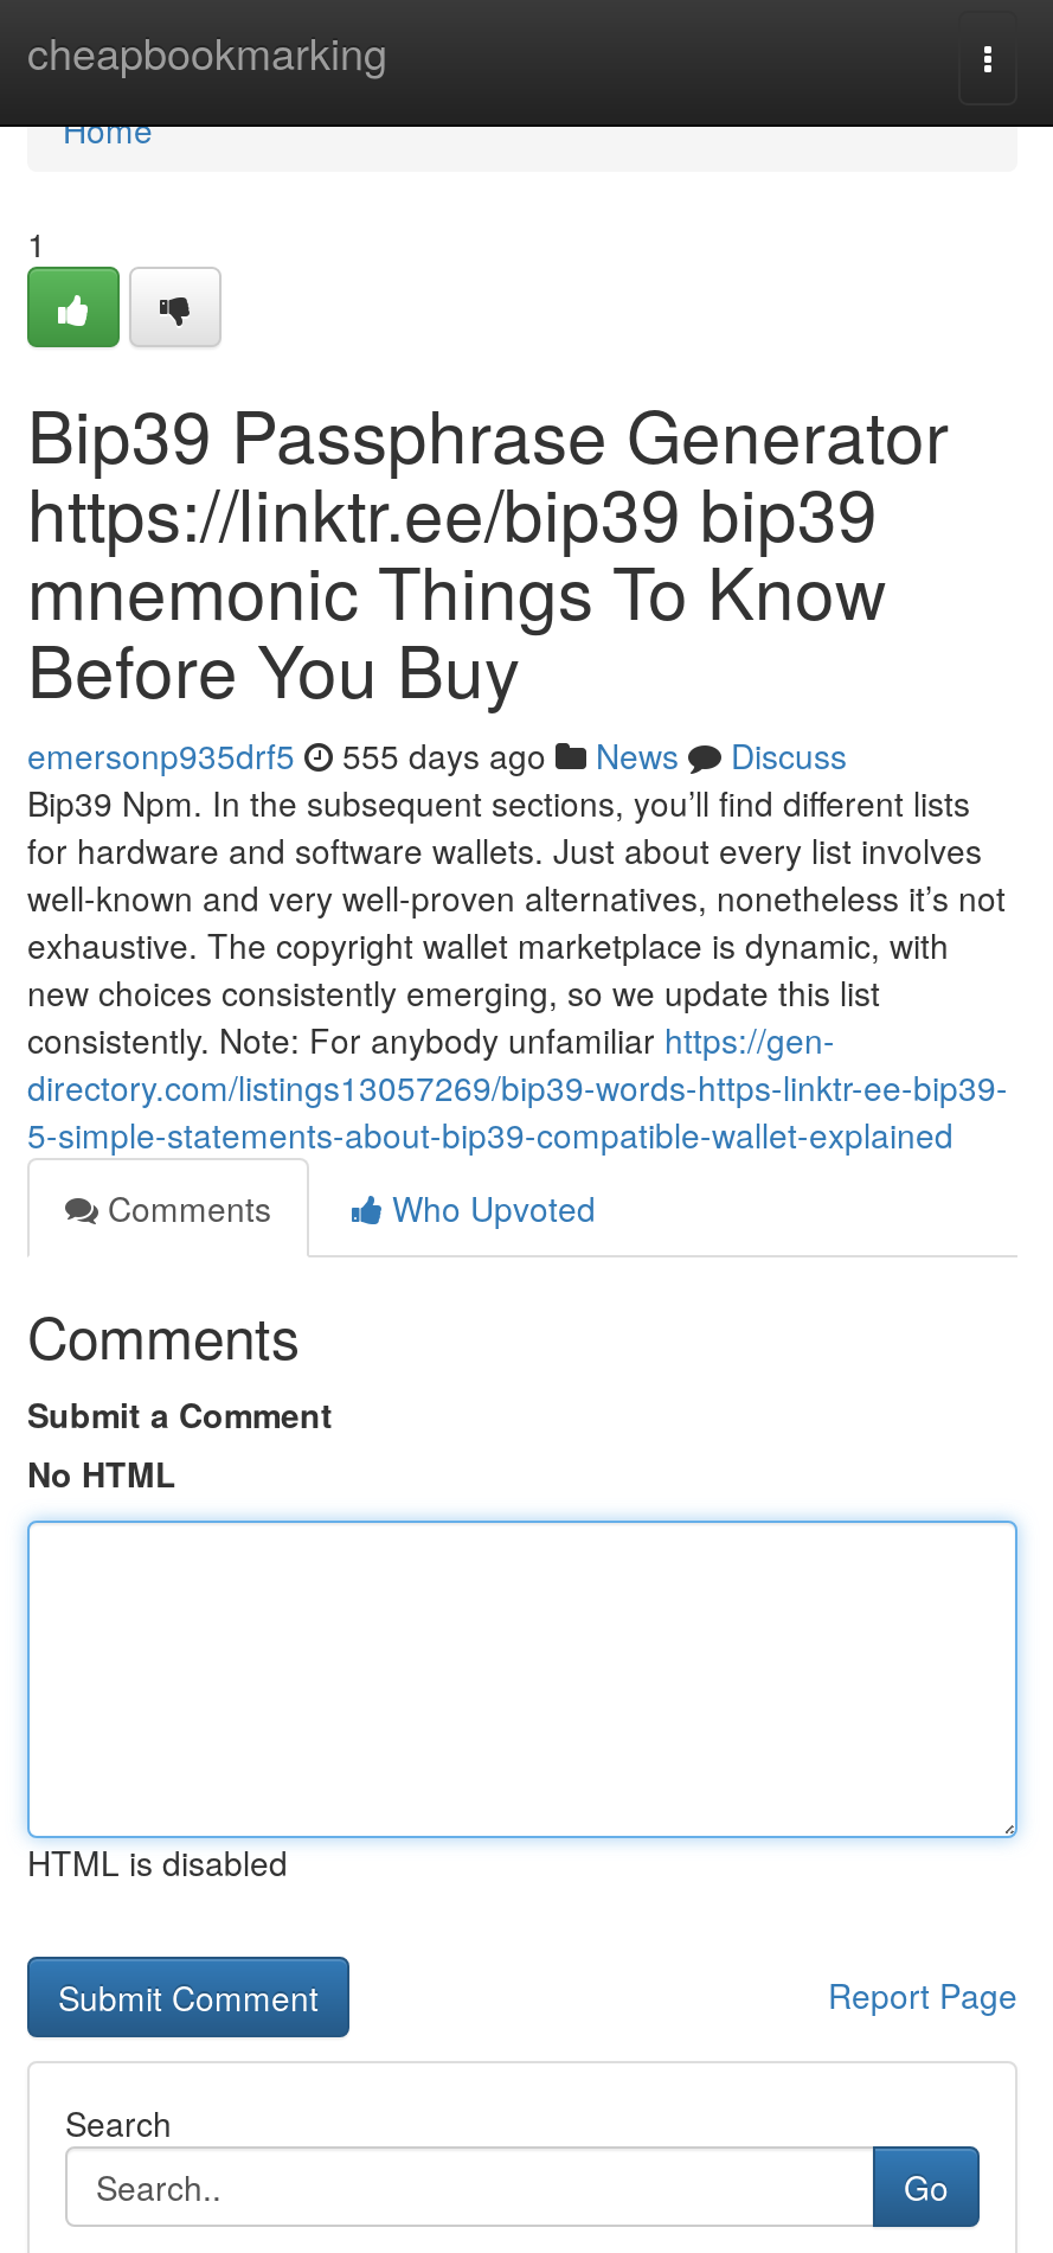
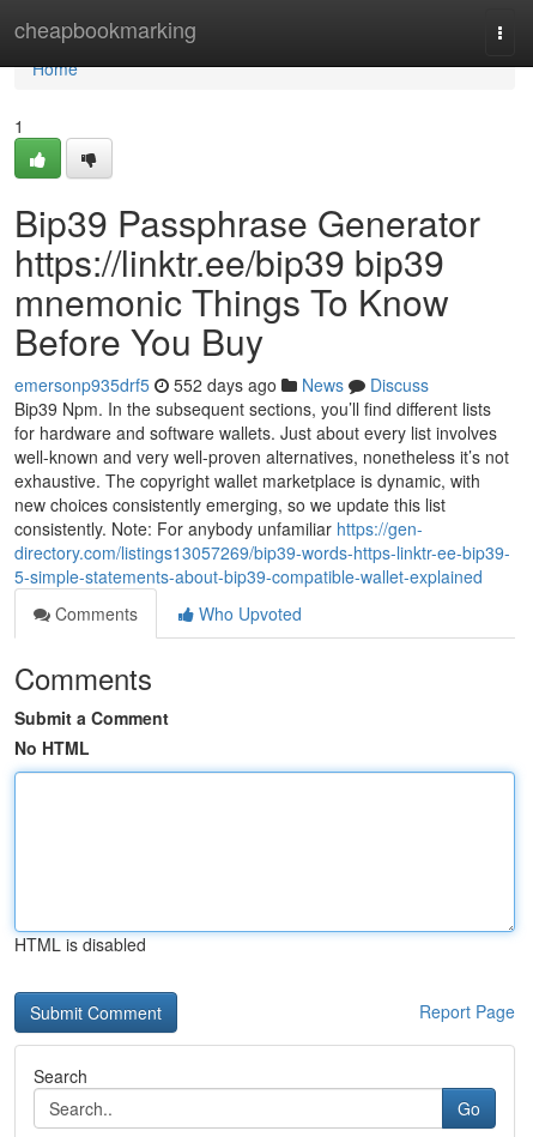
- emersonp935drf5 555 days ago News Discuss
+ emersonp935drf5 552 days ago News Discuss
